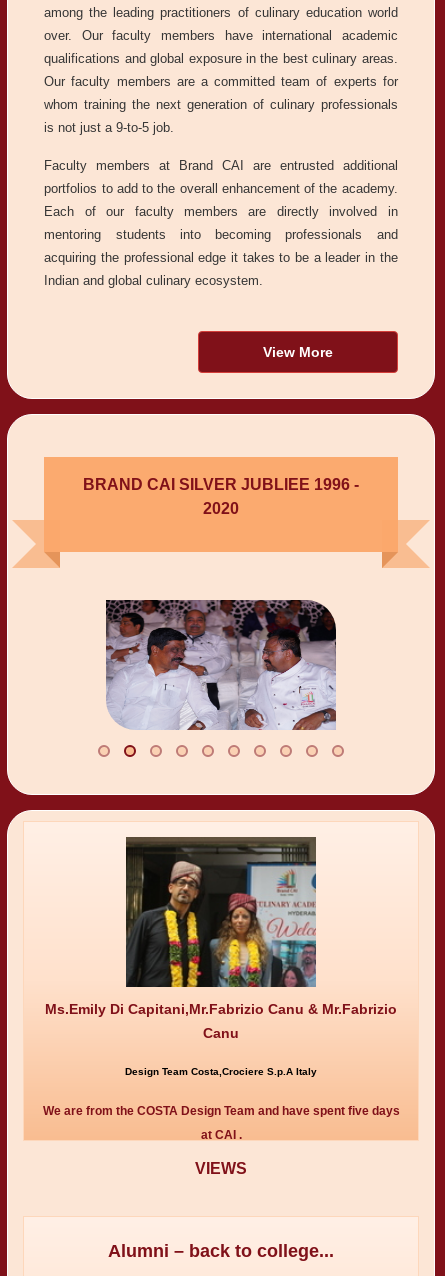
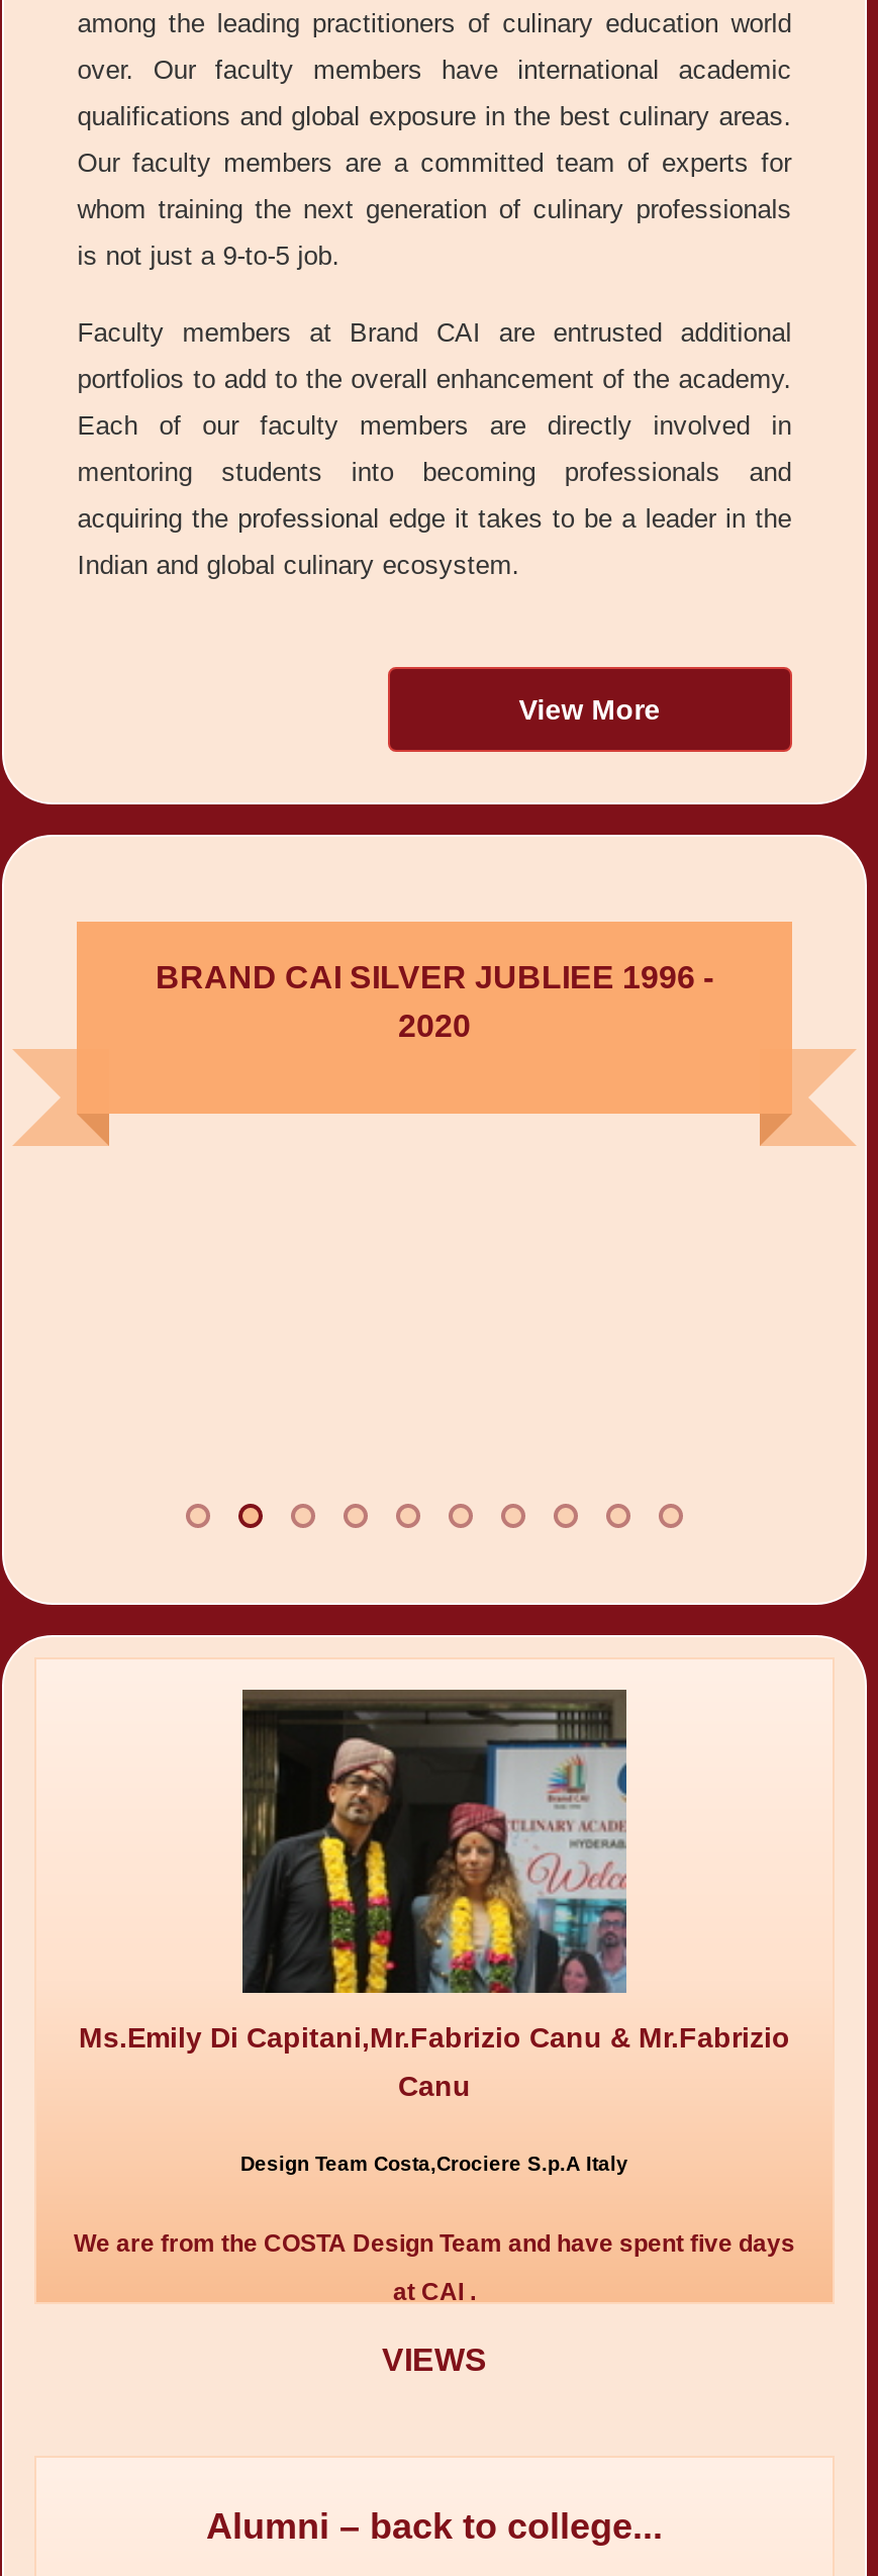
- [image]
